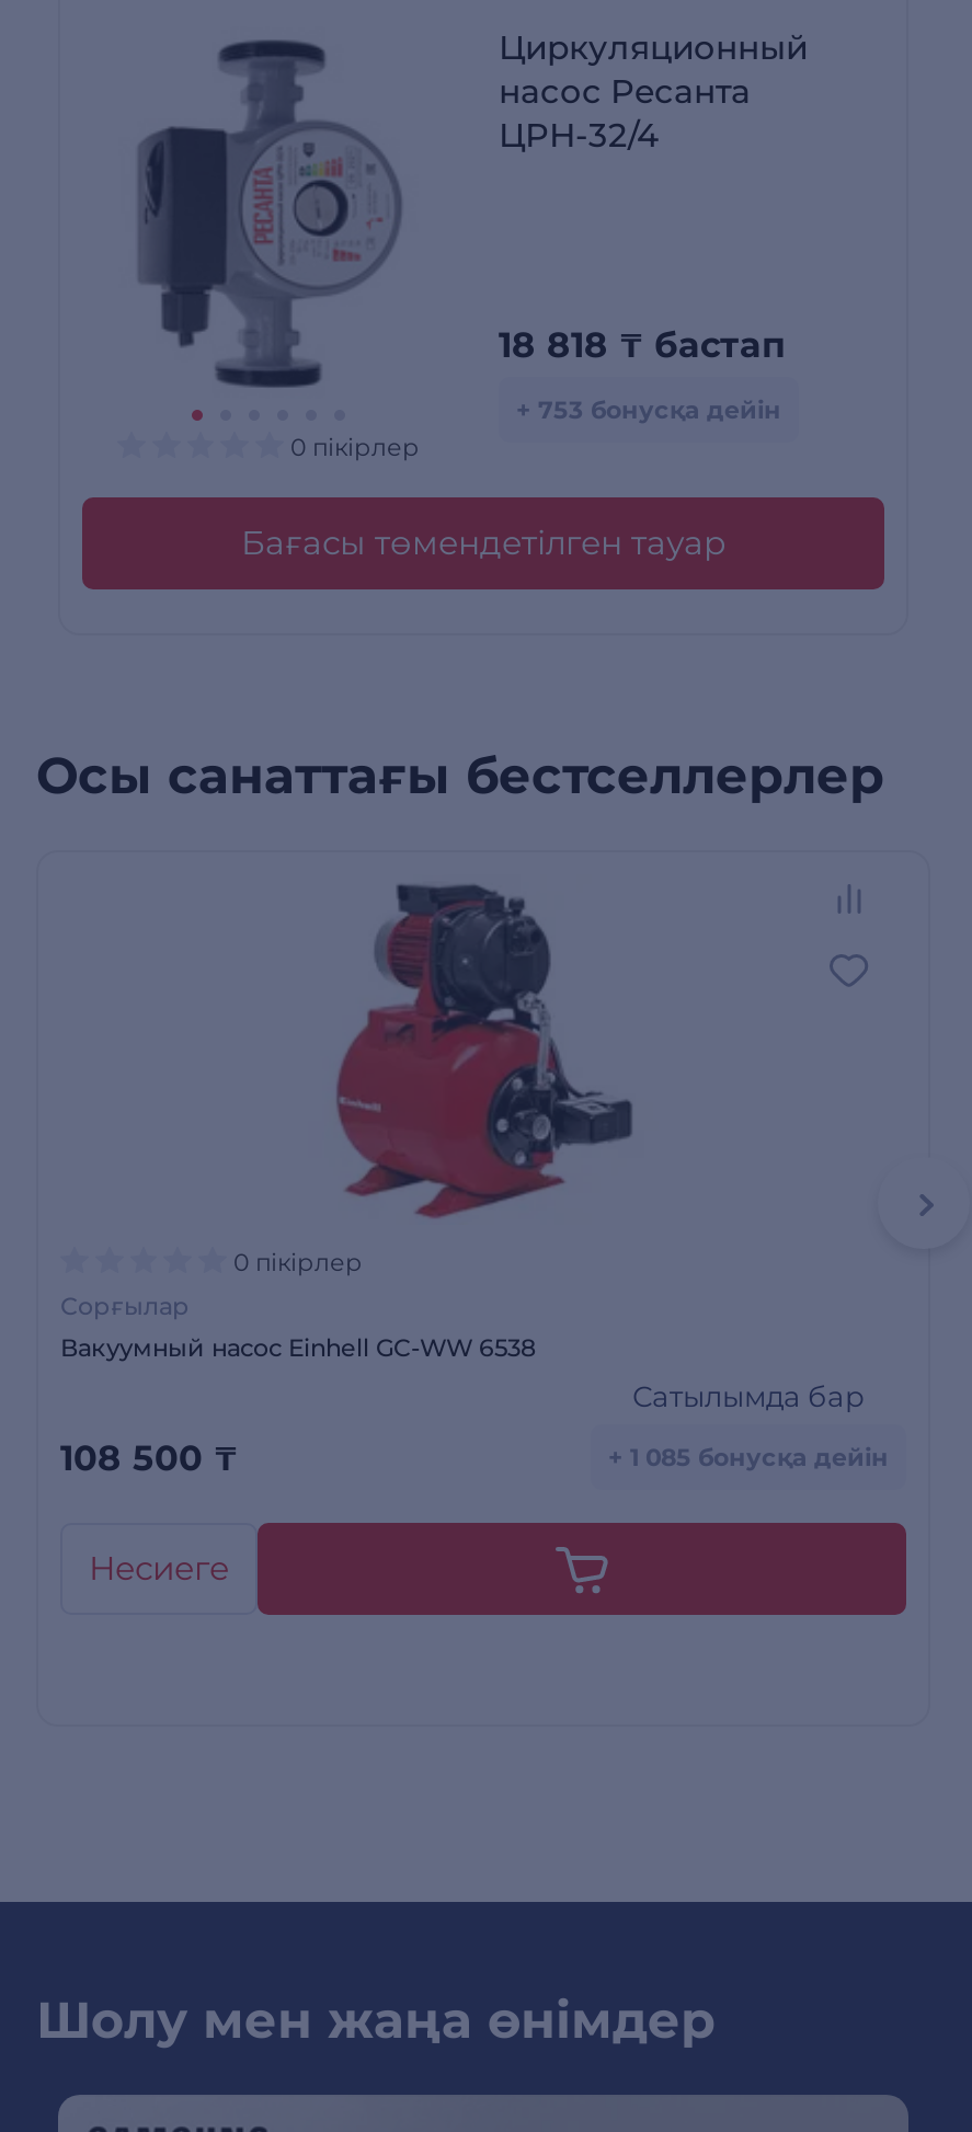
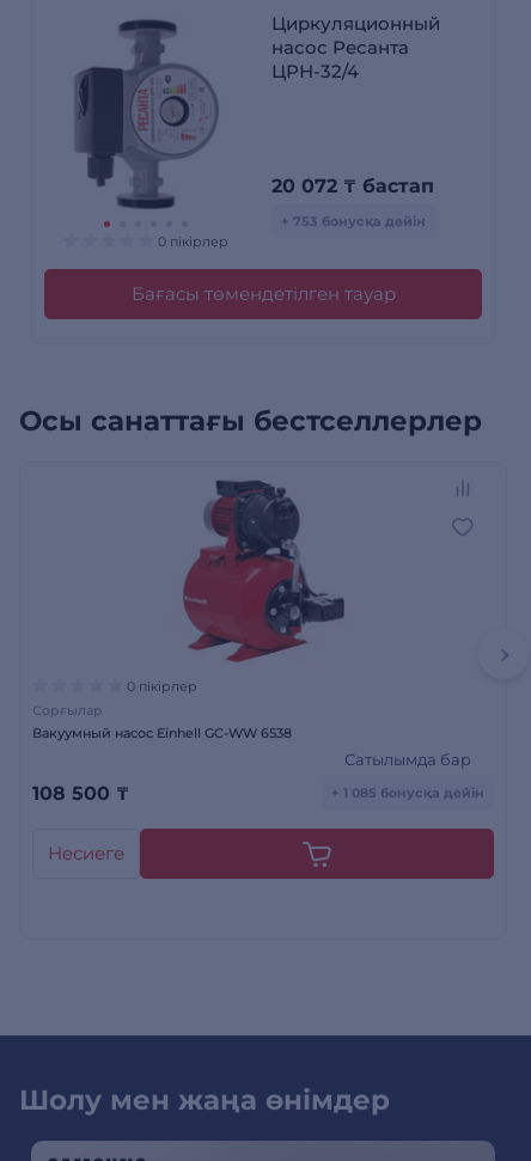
- 18 818 ₸ бастап
+ 20 072 ₸ бастап
